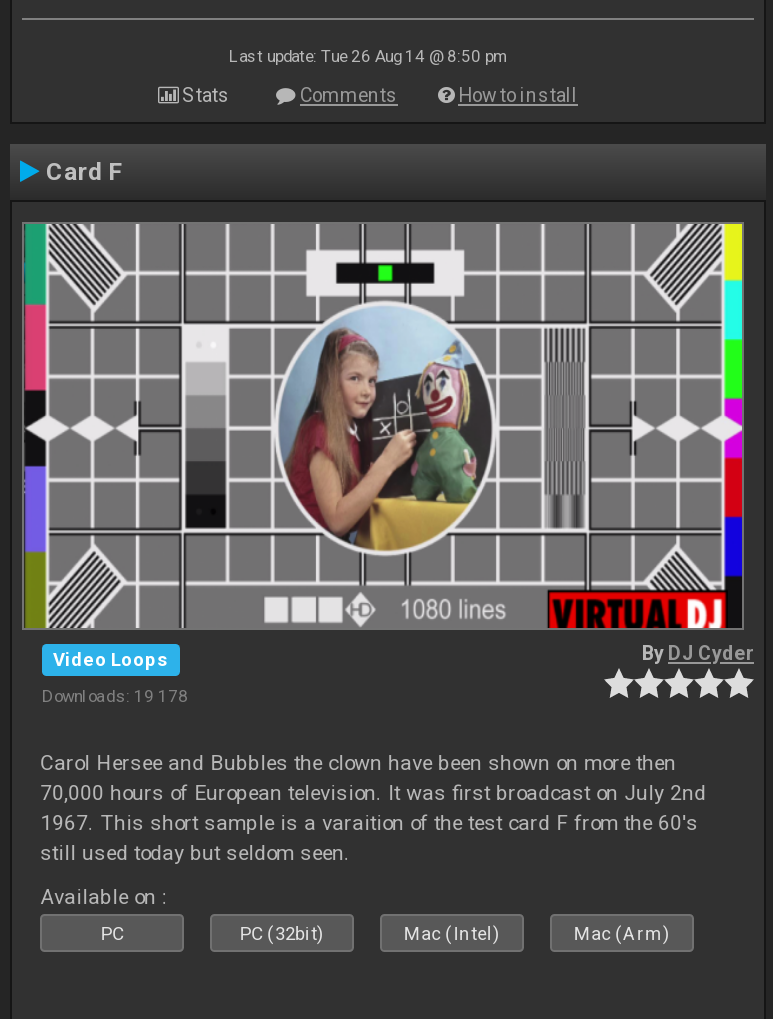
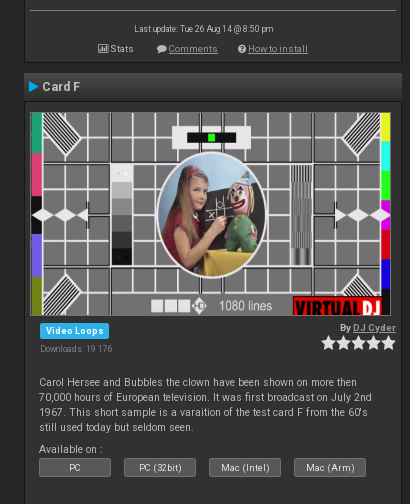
- Downloads: 19 178
+ Downloads: 19 176
